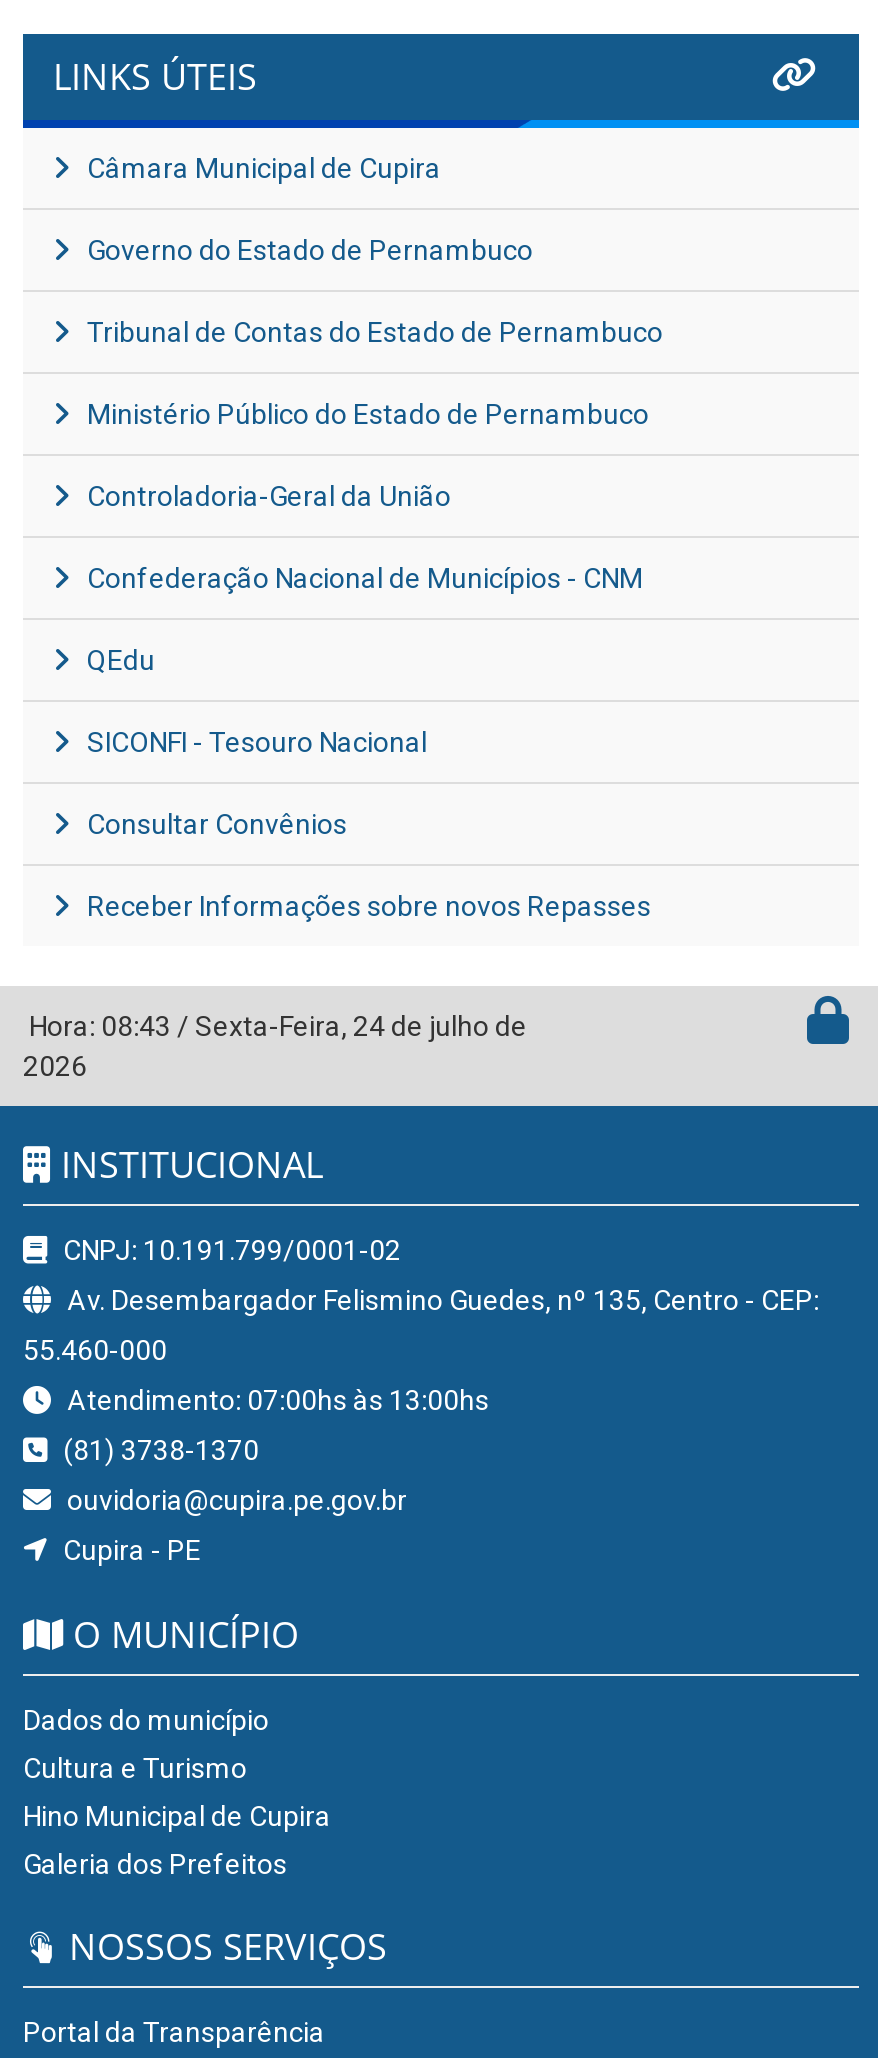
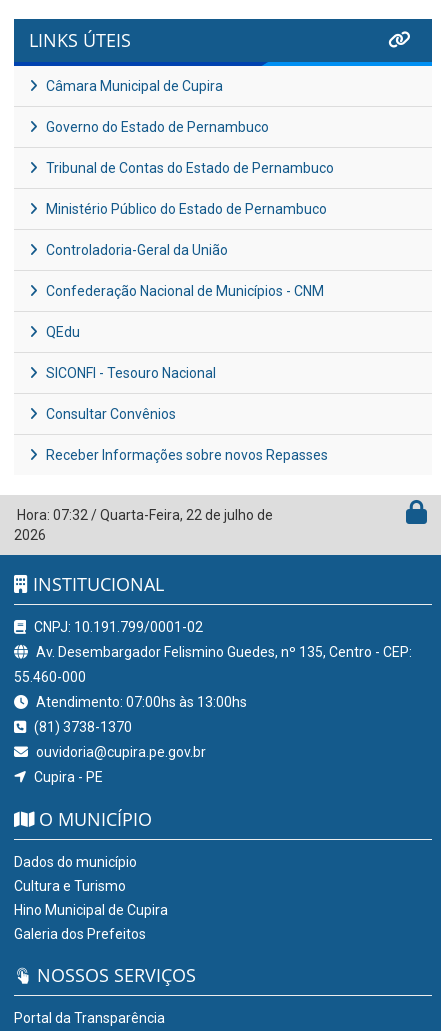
- Hora: 08:43 / Sexta-Feira, 24 de julho de
+ Hora: 07:32 / Quarta-Feira, 22 de julho de
